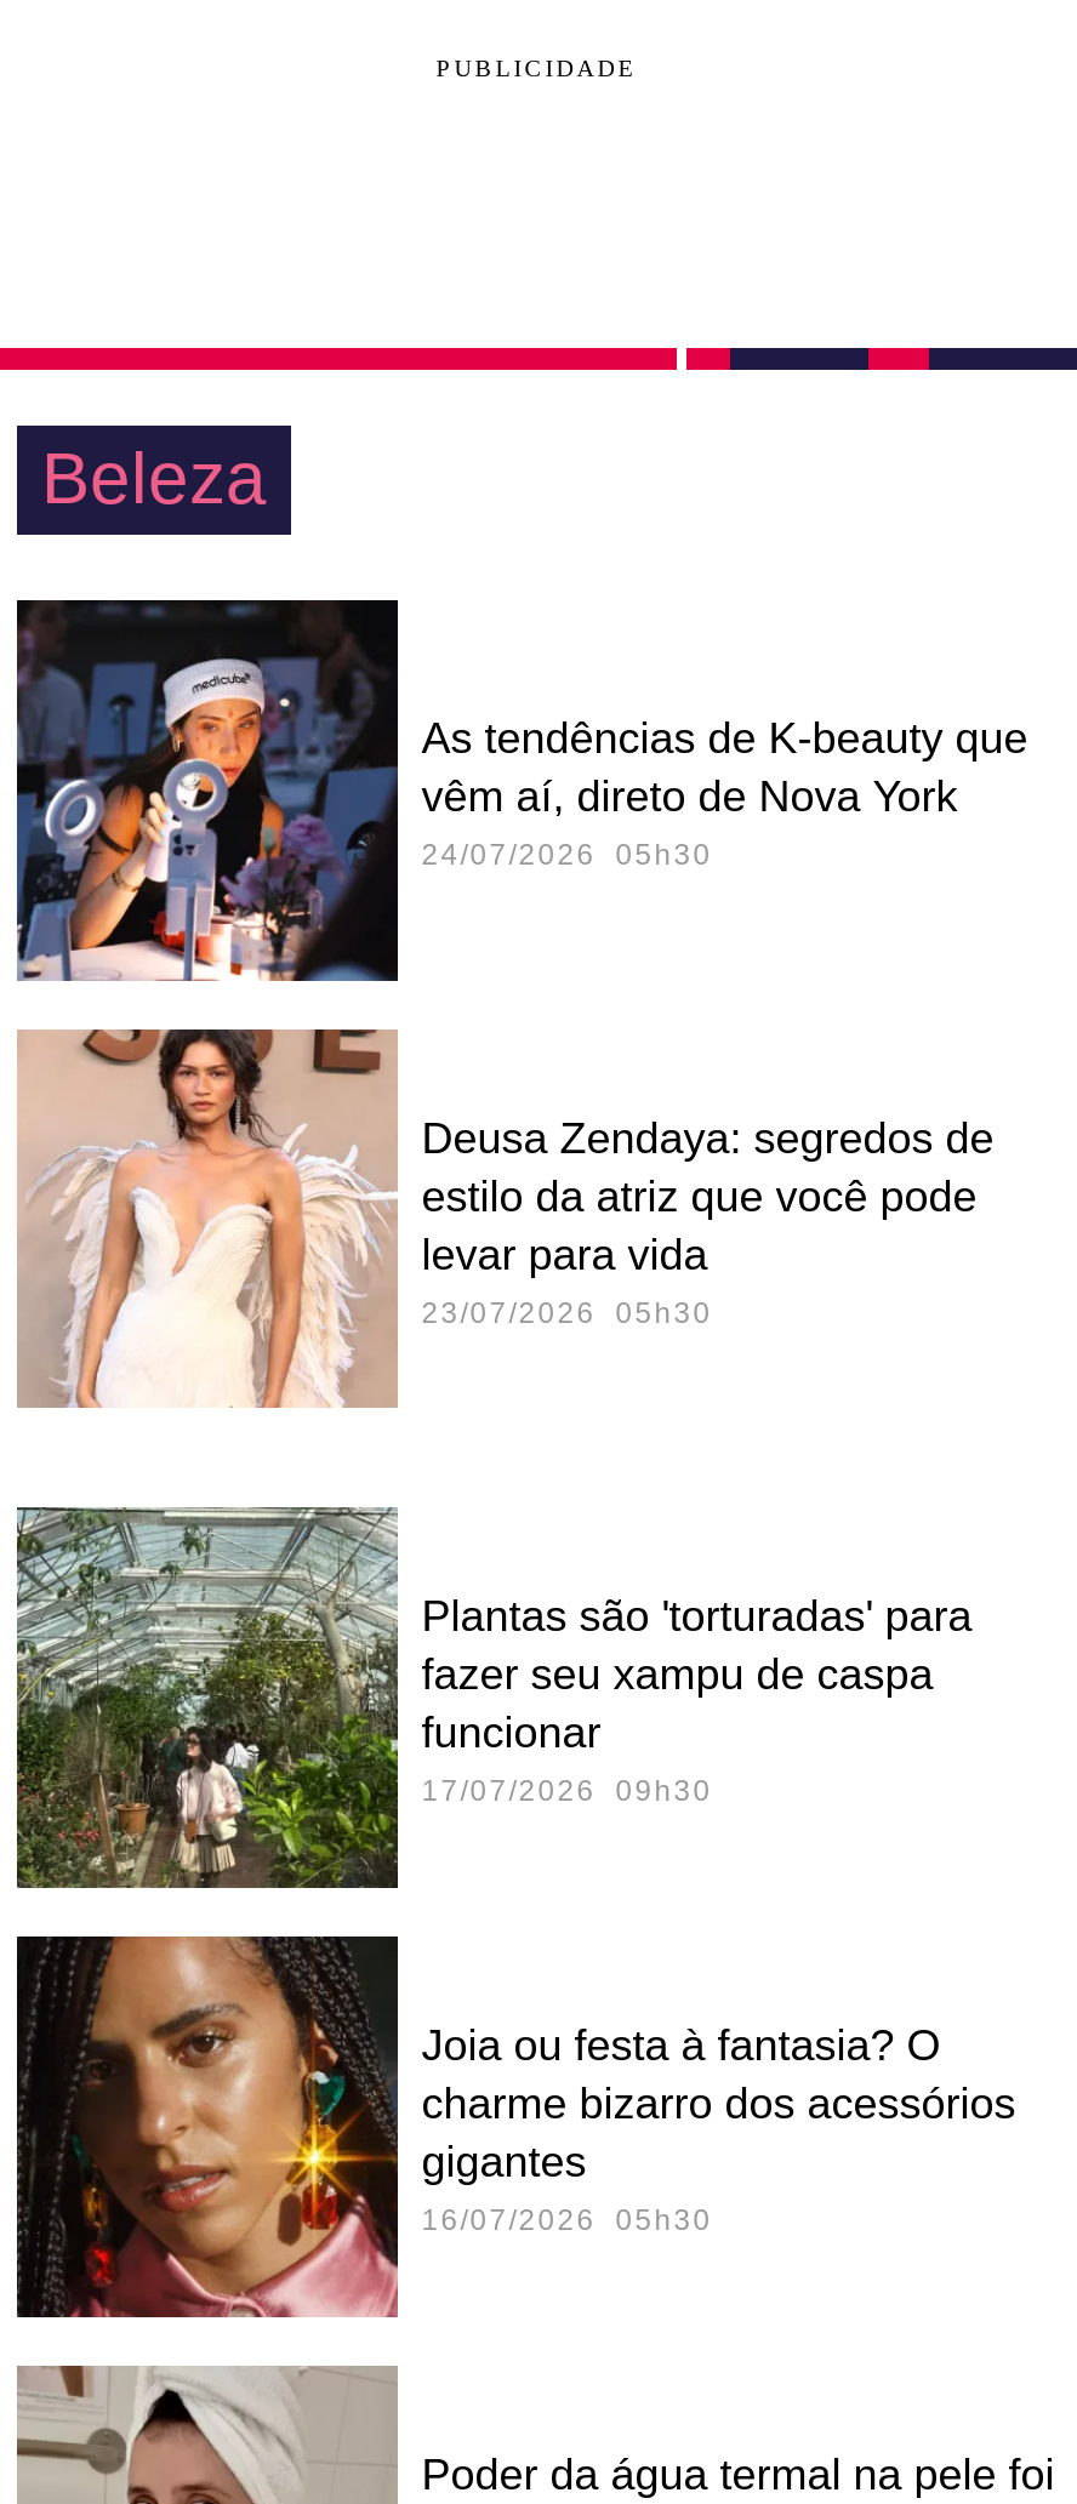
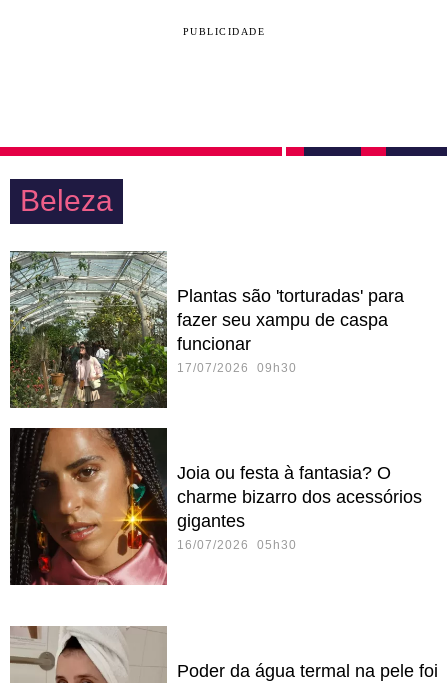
- [image]
- As tendências de K-beauty que
- vêm aí, direto de Nova York
- 24/07/2026 05h30

- [image]
- Deusa Zendaya: segredos de
- estilo da atriz que você pode
- levar para vida
- 23/07/2026 05h30

moved up: [image] | Plantas são 'torturadas' para | fazer seu xampu de caspa | ... | gigantes | 16/07/2026 05h30
